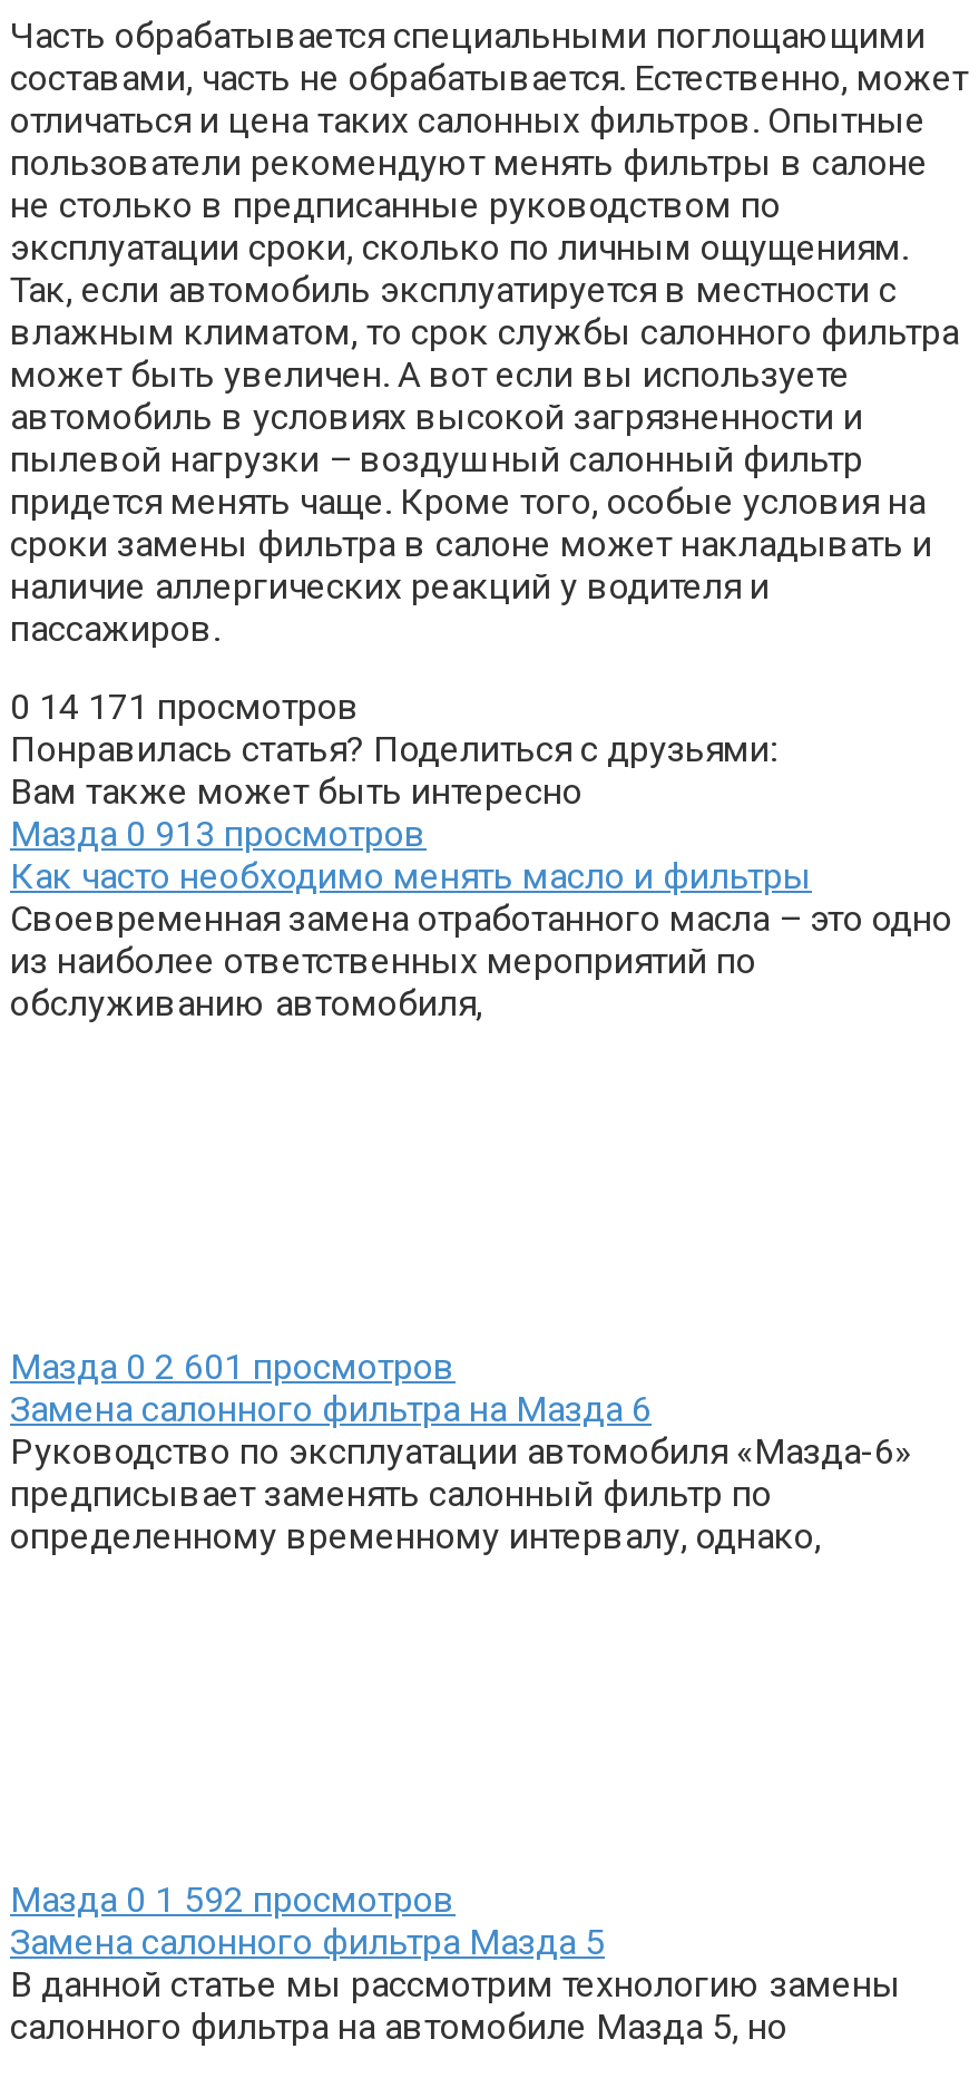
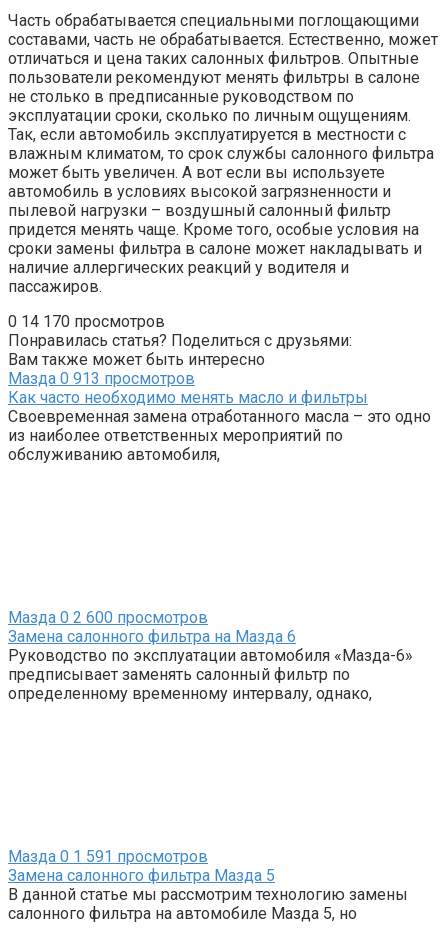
- 0 14 171 просмотров
+ 0 14 170 просмотров

- Мазда 0 2 601 просмотров
+ Мазда 0 2 600 просмотров

- Мазда 0 1 592 просмотров
+ Мазда 0 1 591 просмотров
